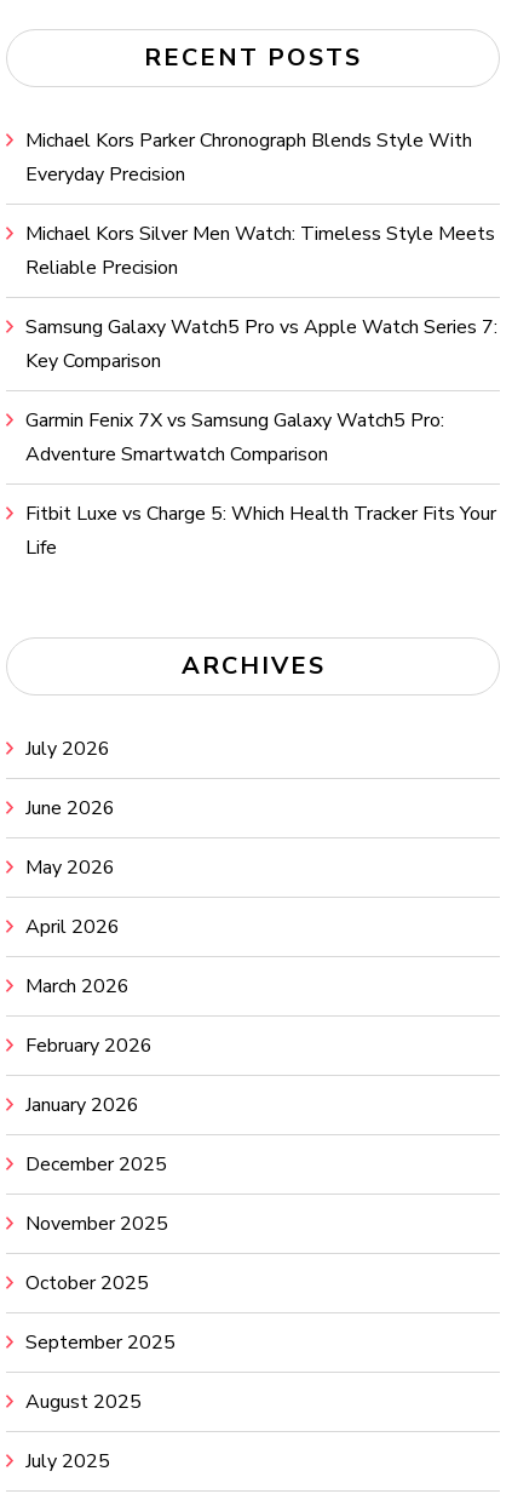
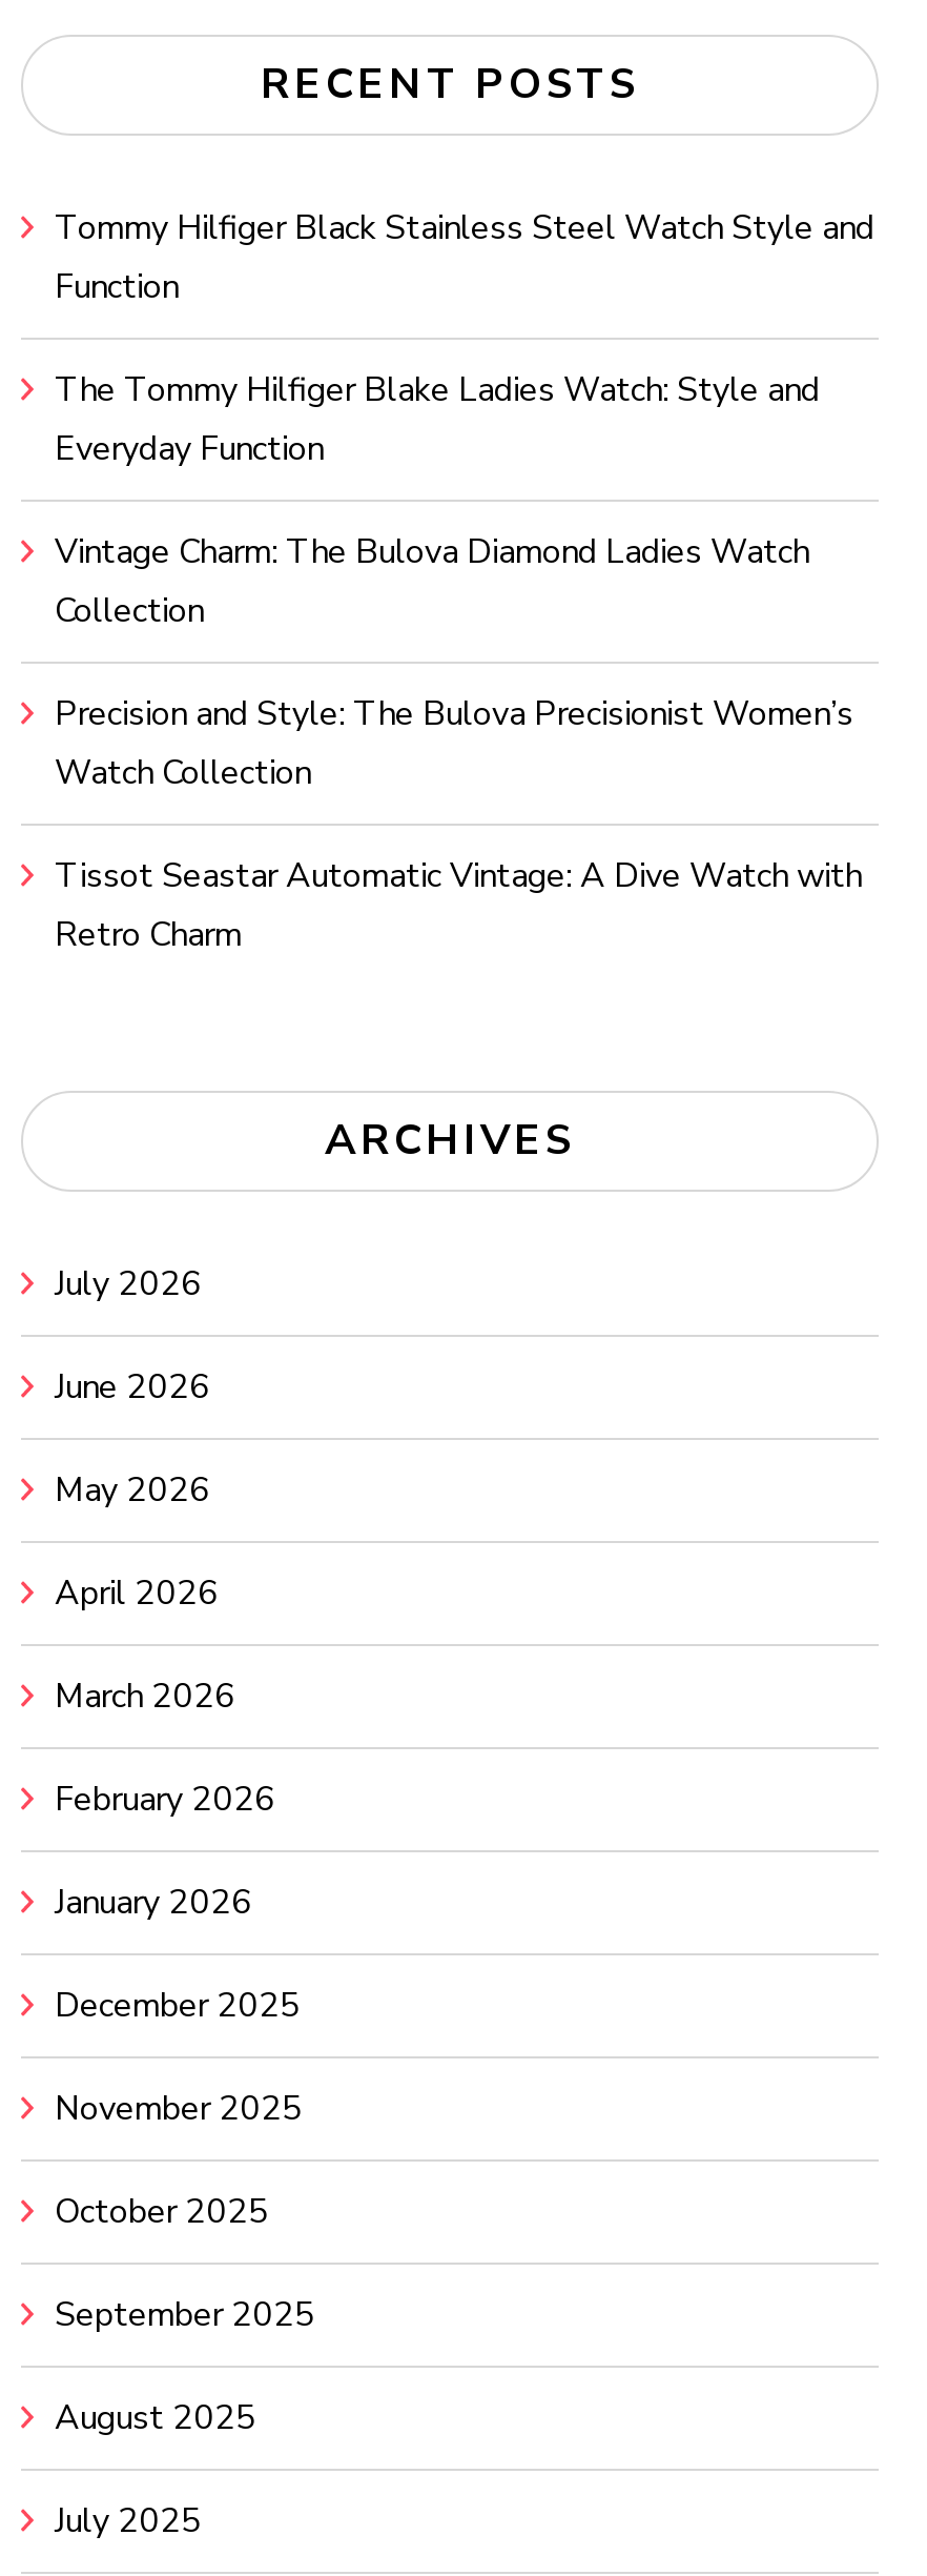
- Michael Kors Parker Chronograph Blends Style With
- Everyday Precision
+ Tommy Hilfiger Black Stainless Steel Watch Style and
+ Function

- Michael Kors Silver Men Watch: Timeless Style Meets
- Reliable Precision
+ The Tommy Hilfiger Blake Ladies Watch: Style and
+ Everyday Function

- Samsung Galaxy Watch5 Pro vs Apple Watch Series 7:
- Key Comparison
+ Vintage Charm: The Bulova Diamond Ladies Watch
+ Collection

- Garmin Fenix 7X vs Samsung Galaxy Watch5 Pro:
- Adventure Smartwatch Comparison
+ Precision and Style: The Bulova Precisionist Women’s
+ Watch Collection

- Fitbit Luxe vs Charge 5: Which Health Tracker Fits Your
- Life
+ Tissot Seastar Automatic Vintage: A Dive Watch with
+ Retro Charm
